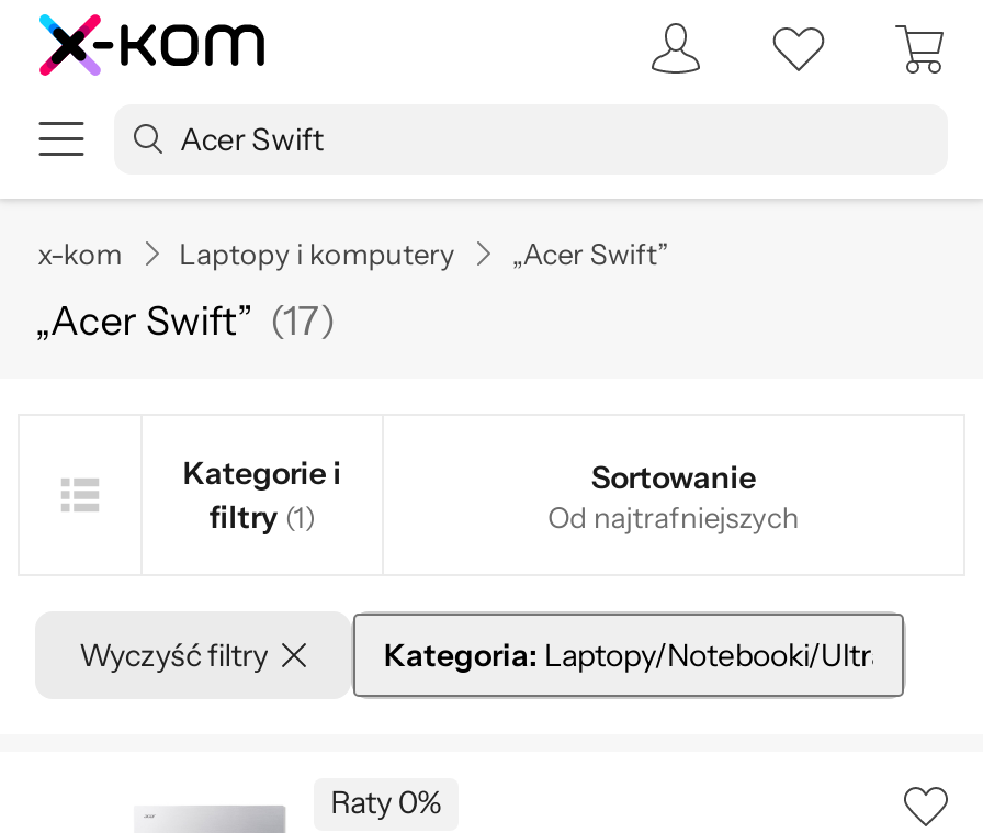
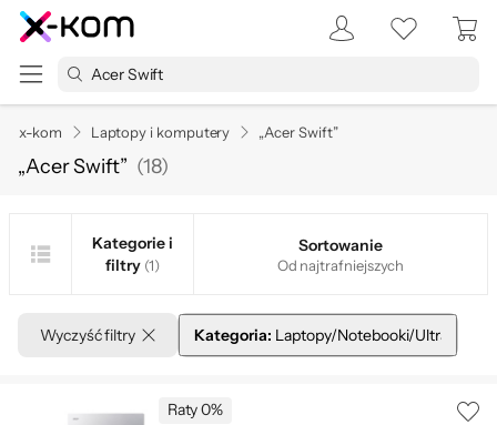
- „Acer Swift” (17)
+ „Acer Swift” (18)
